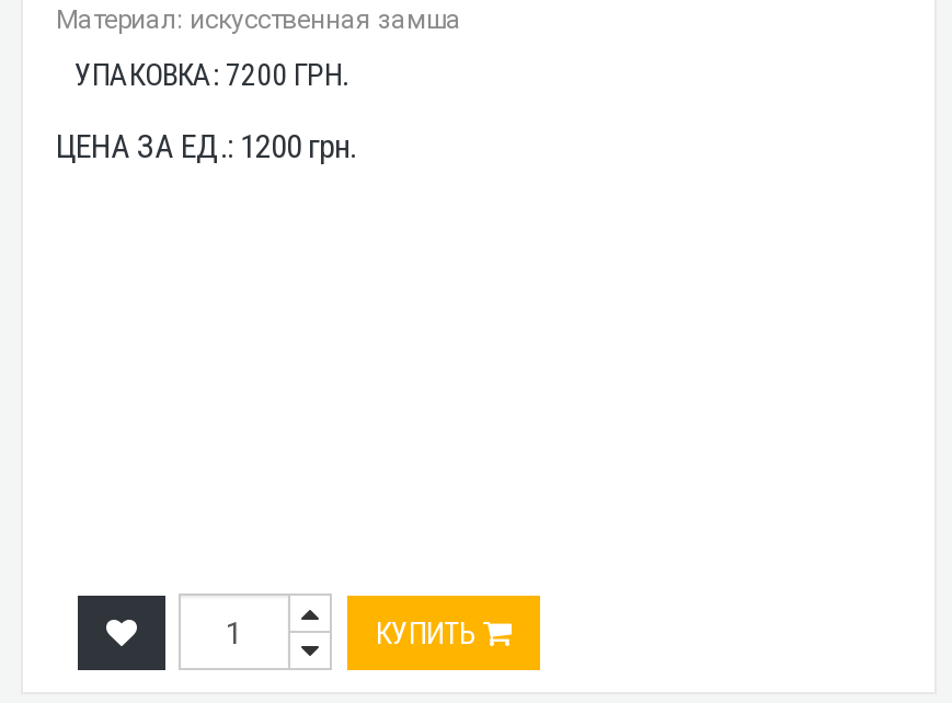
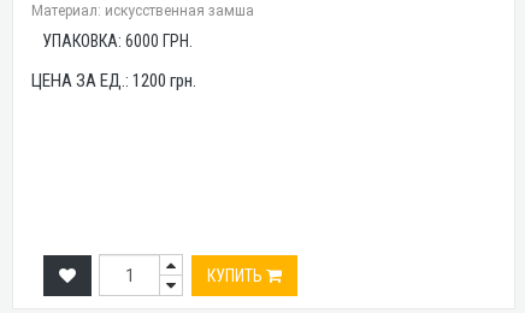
- УПАКОВКА: 7200 ГРН.
+ УПАКОВКА: 6000 ГРН.
